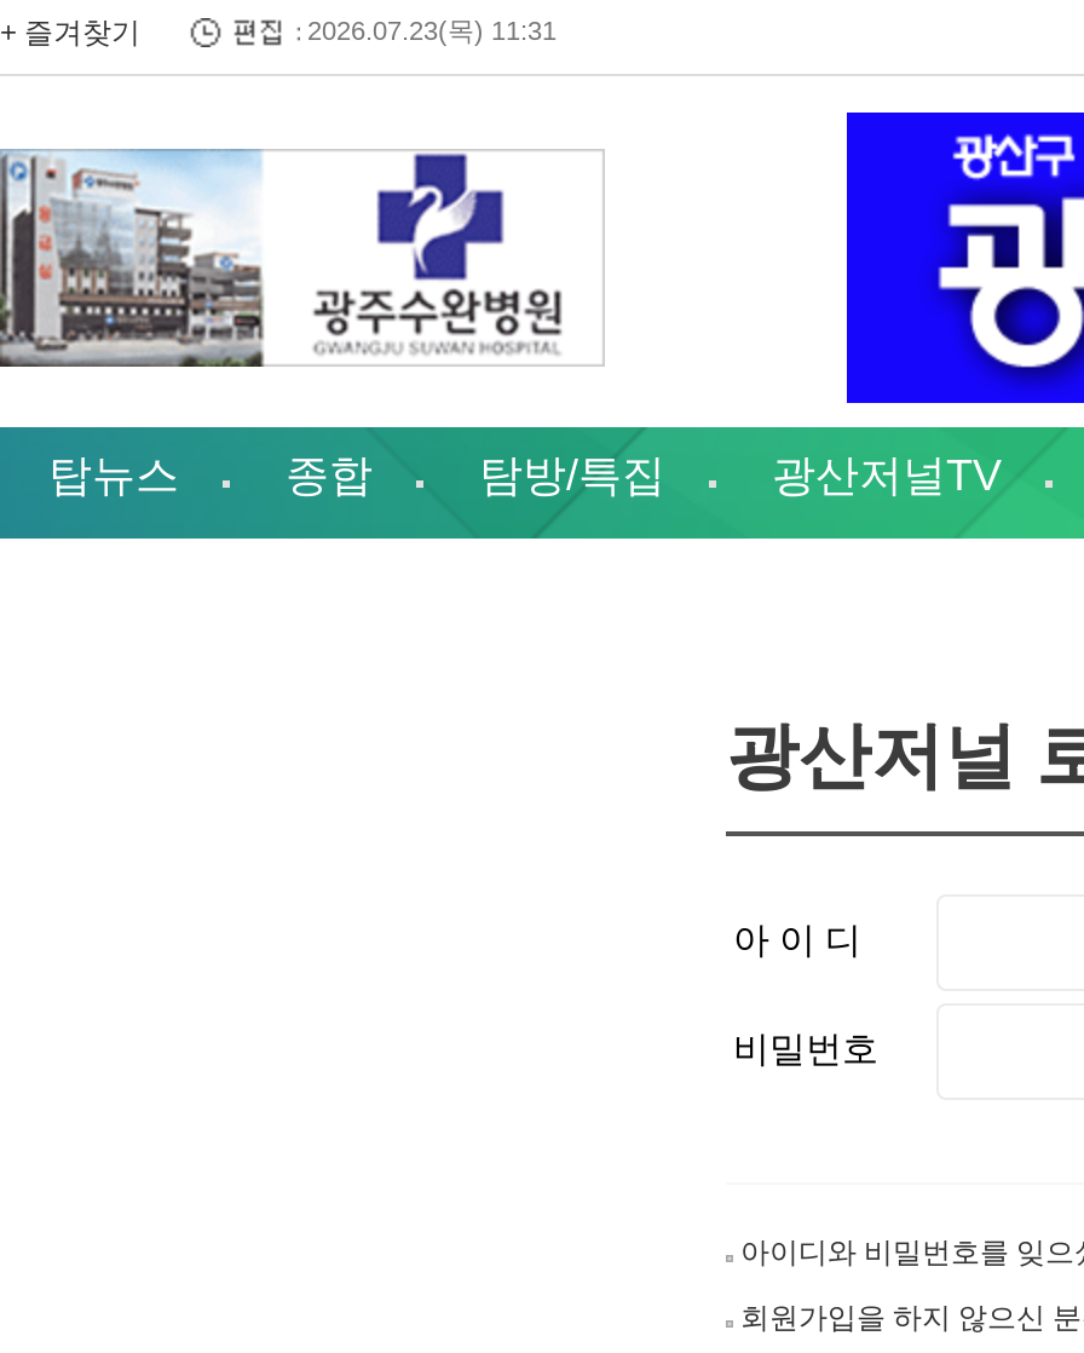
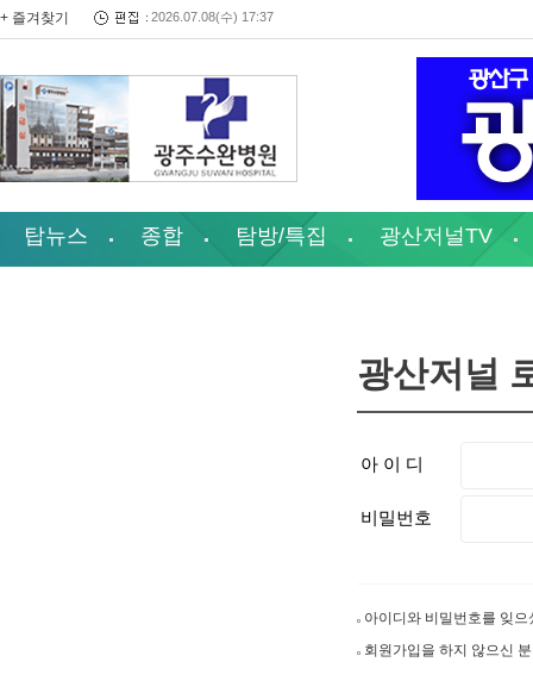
- 2026.07.23(목) 11:31
+ 2026.07.08(수) 17:37
